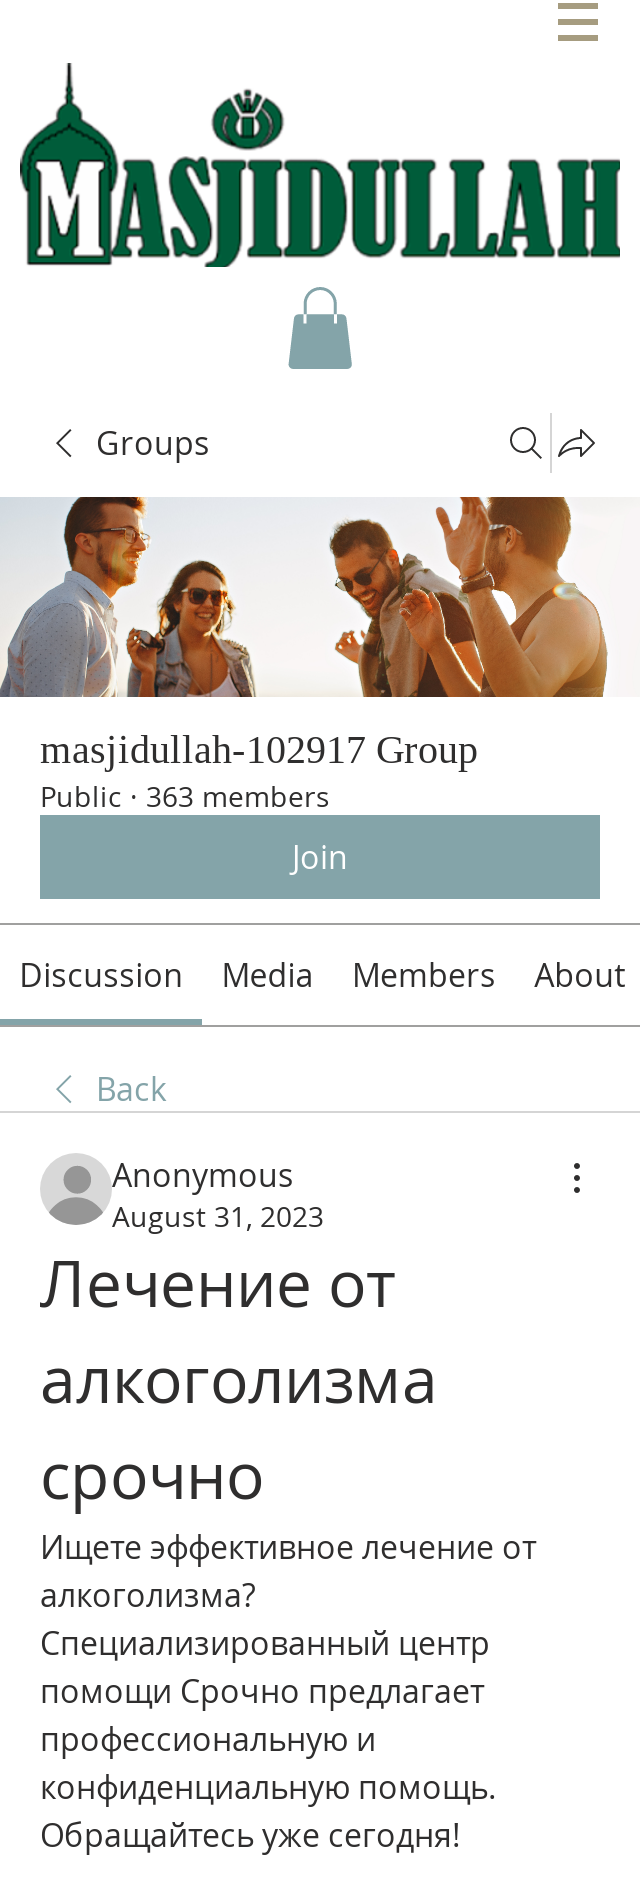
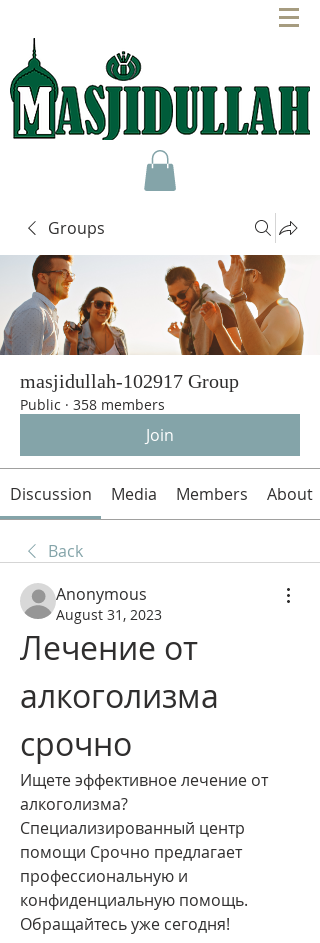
- Public · 363 members
+ Public · 358 members
